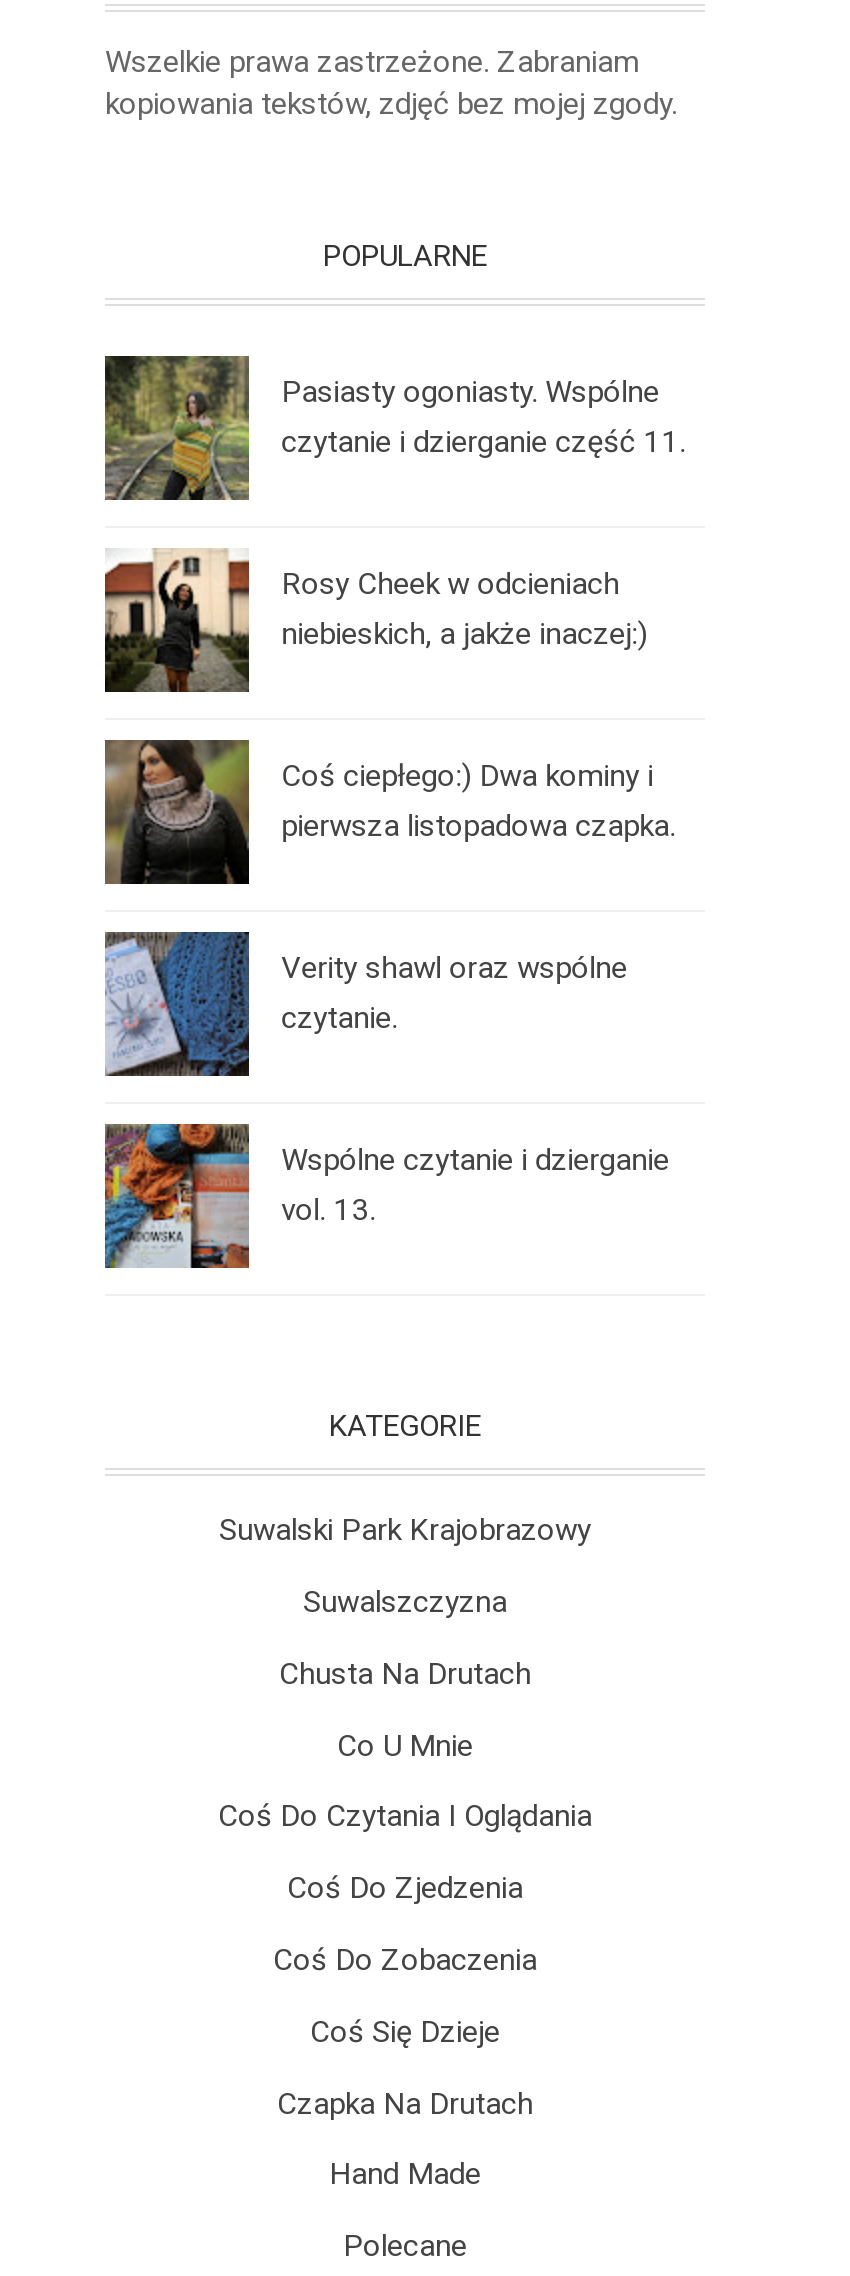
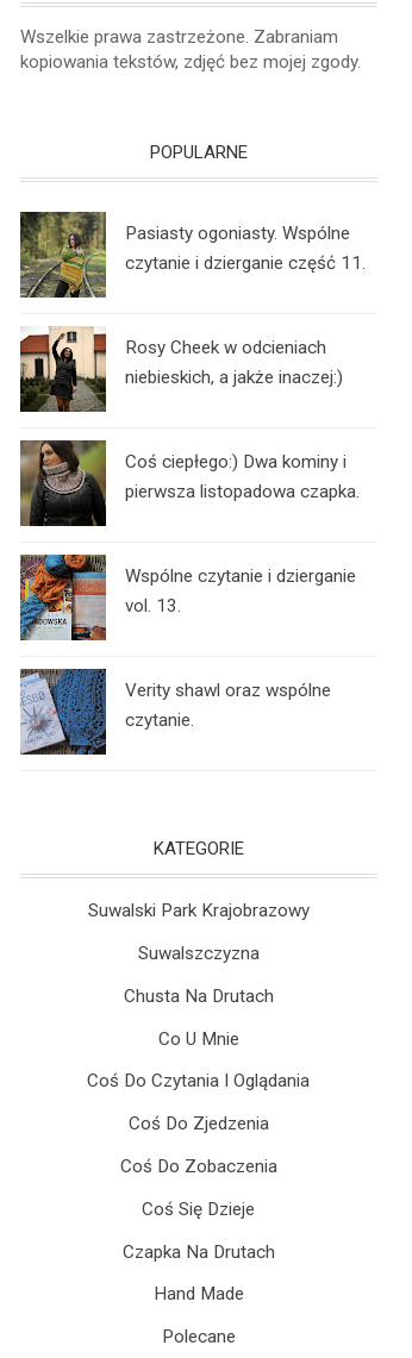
moved down: [image] | Verity shawl oraz wspólne | czytanie.

moved up: [image] | Wspólne czytanie i dzierganie | vol. 13.
